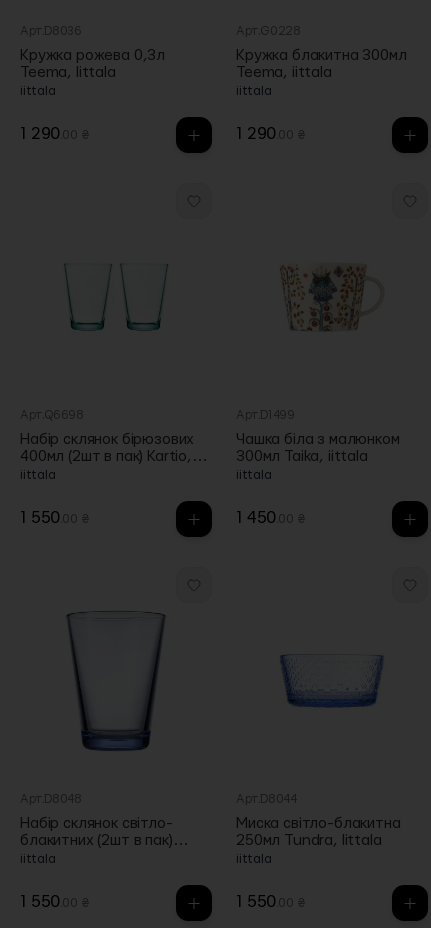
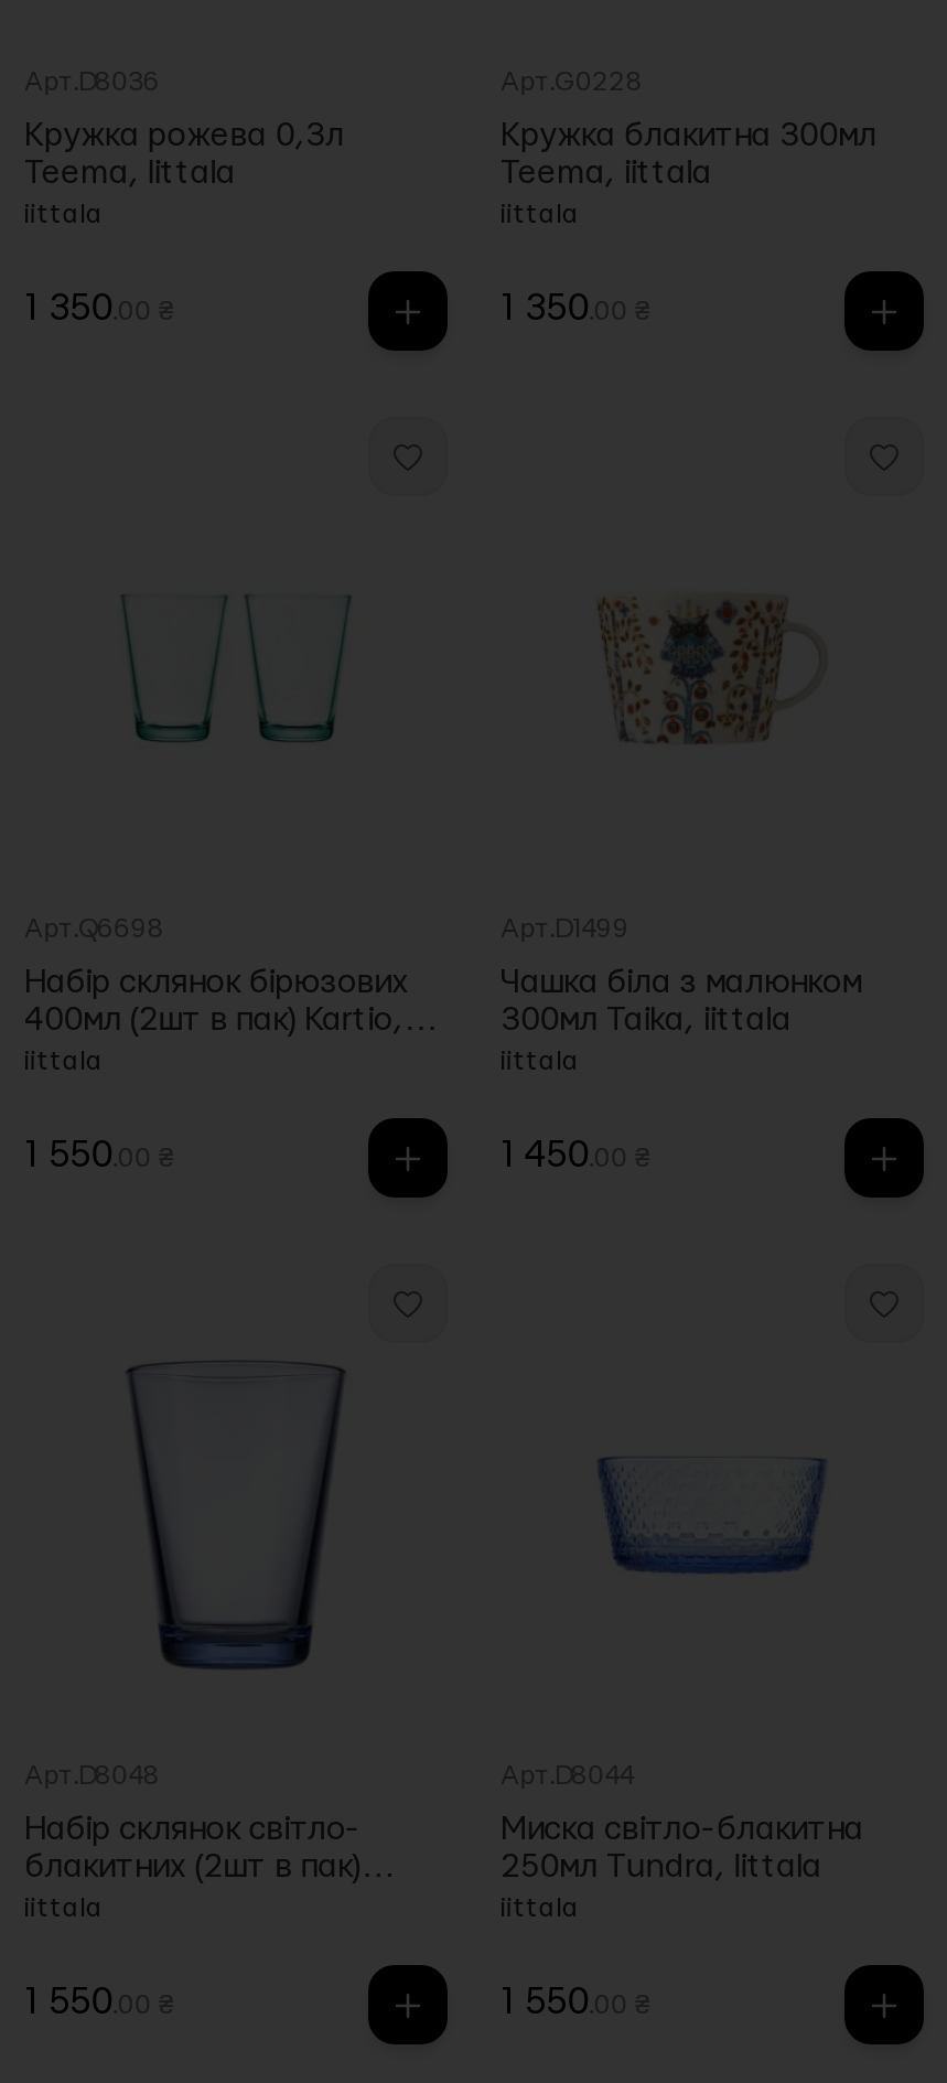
- 1 290.00 ₴
+ 1 350.00 ₴

- 1 290.00 ₴
+ 1 350.00 ₴
